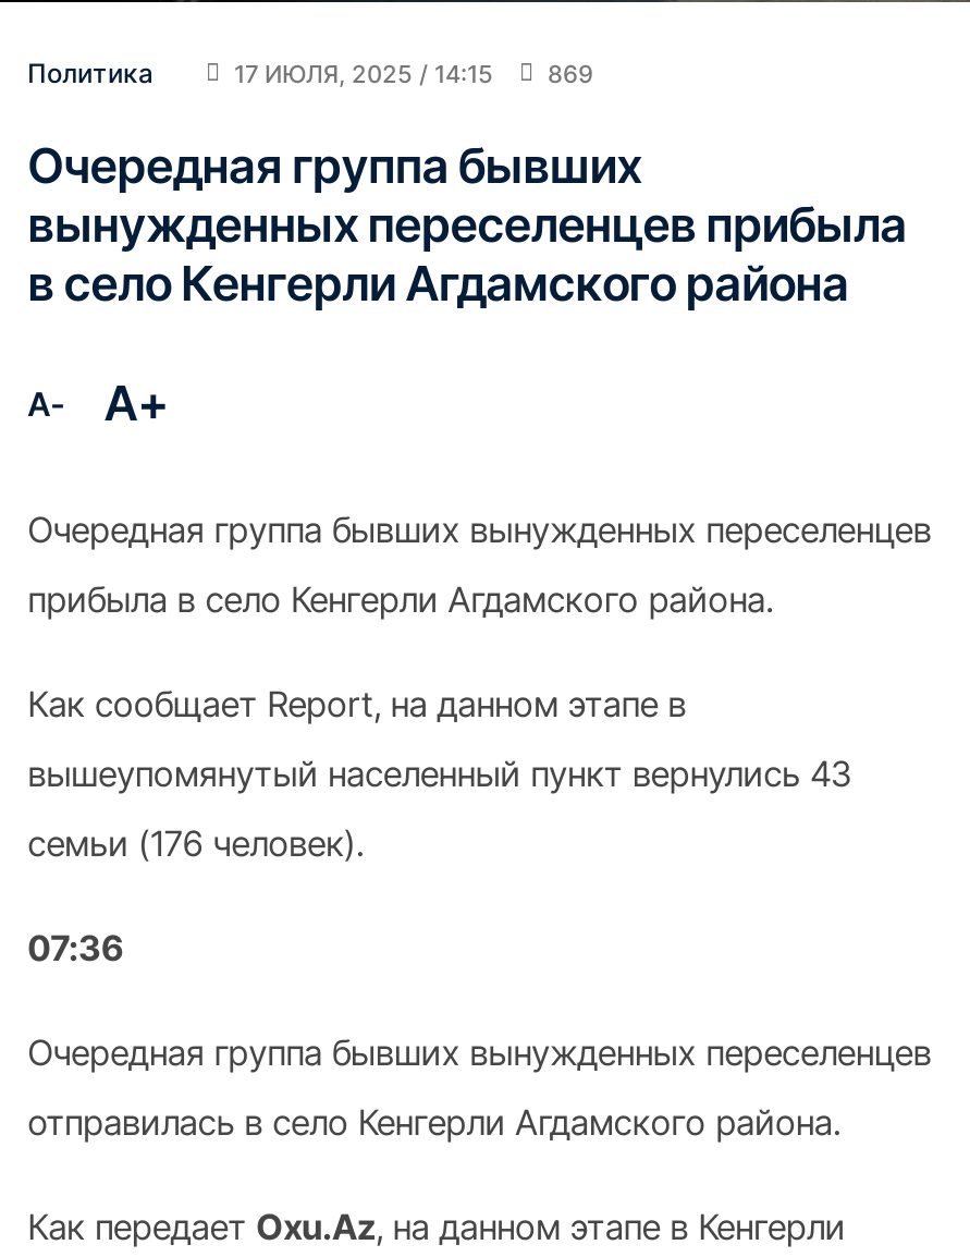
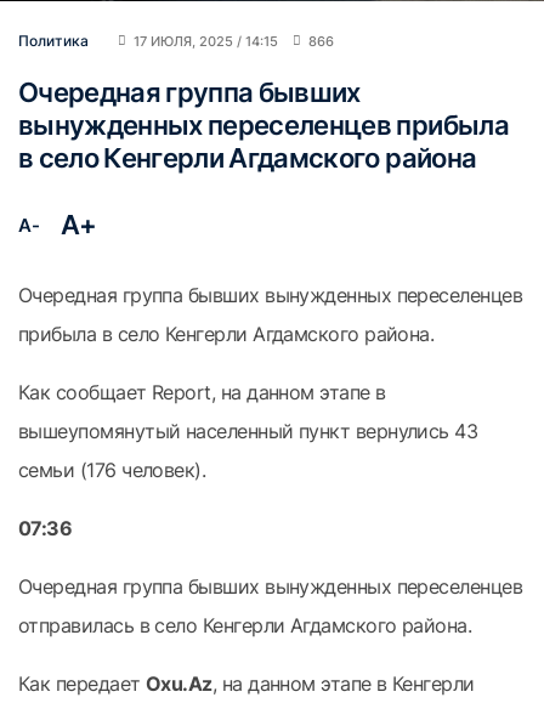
- 17 ИЮЛЯ, 2025 / 14:15 869
+ 17 ИЮЛЯ, 2025 / 14:15 866
